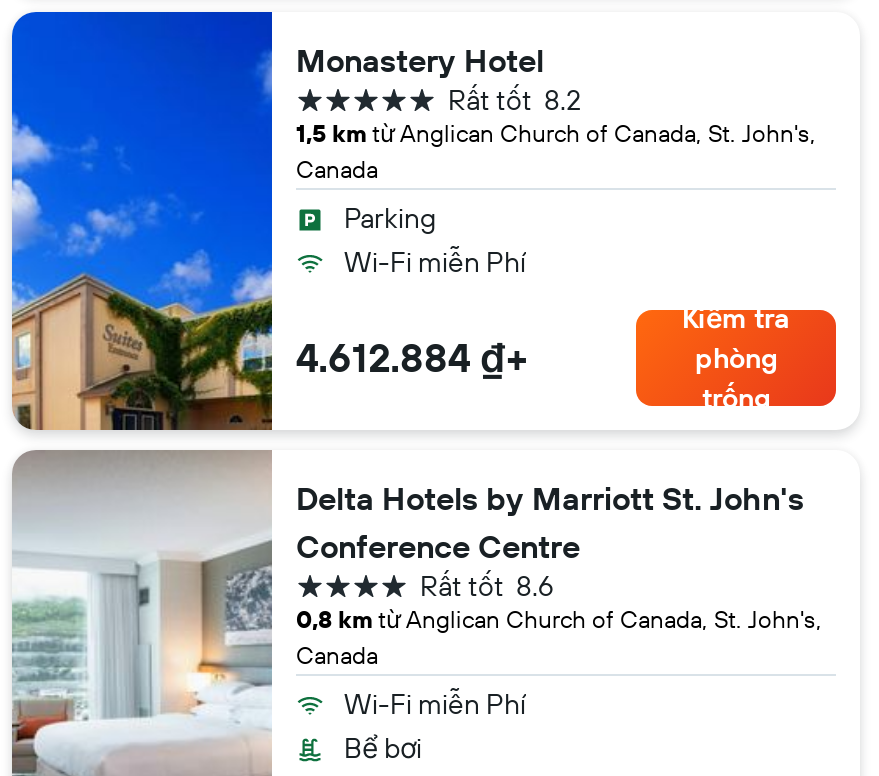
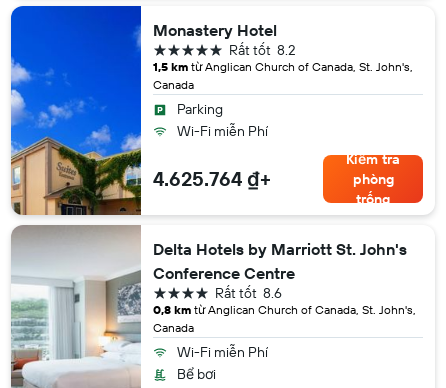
- 4.612.884 ₫+
+ 4.625.764 ₫+
